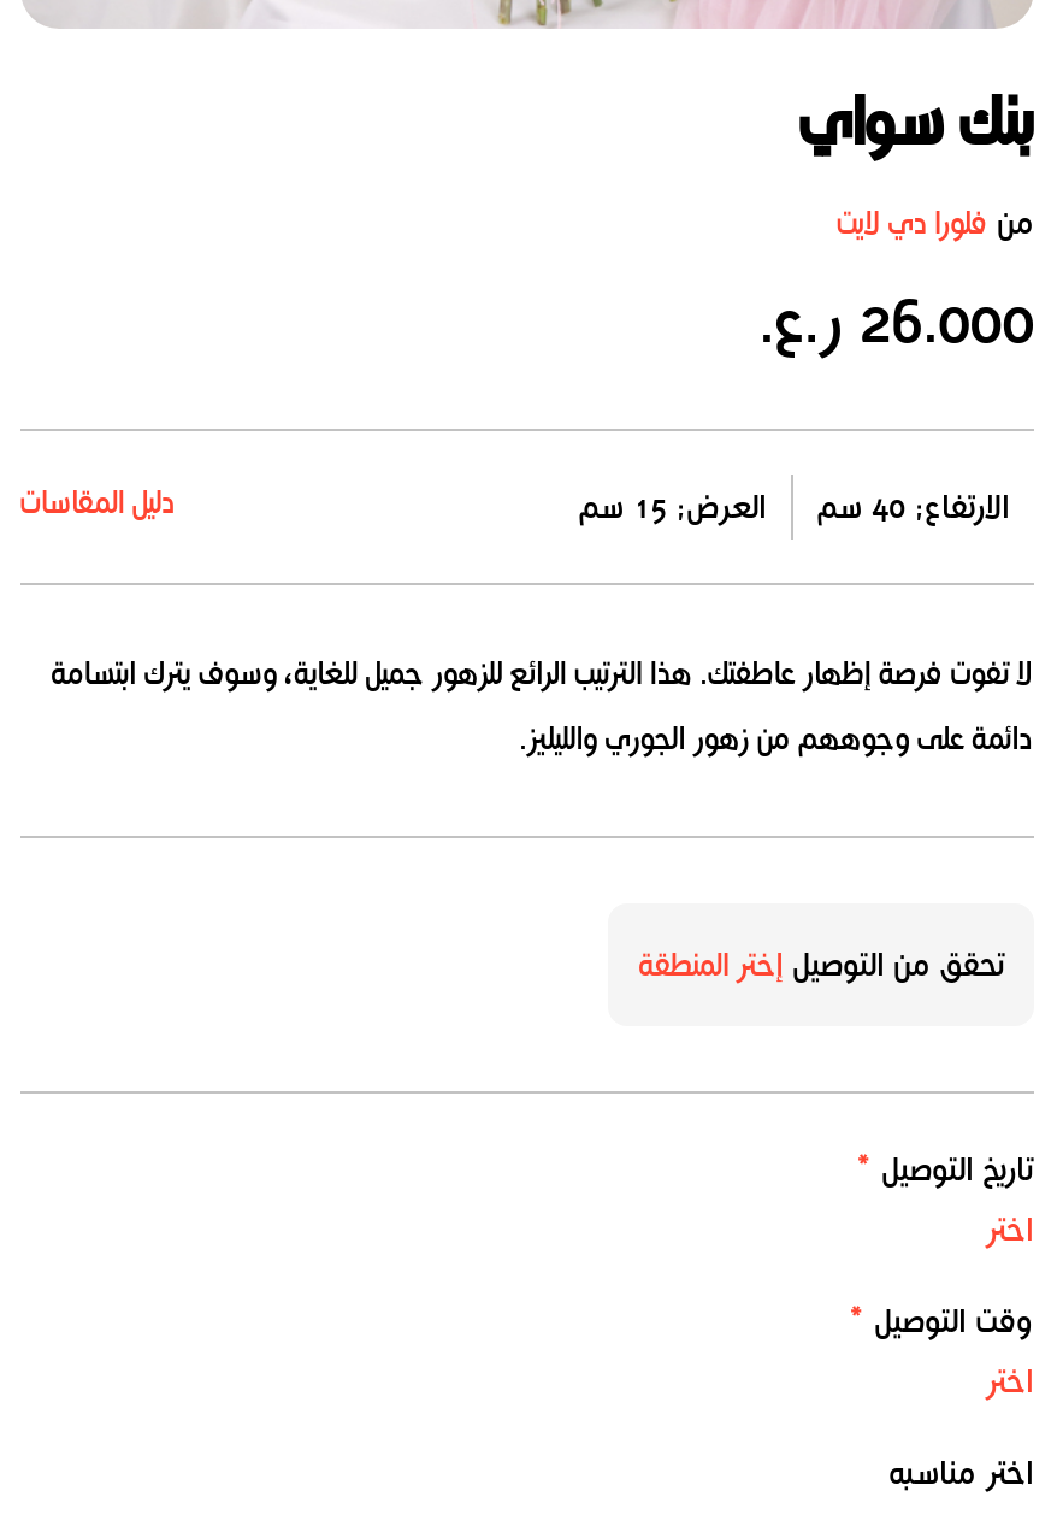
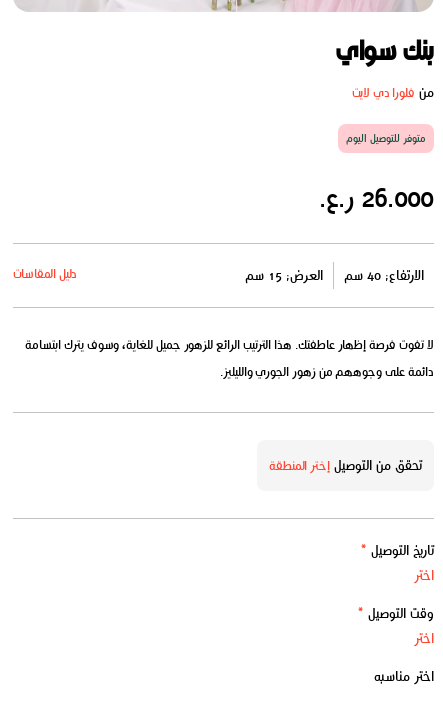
+ متوفر للتوصيل اليوم
